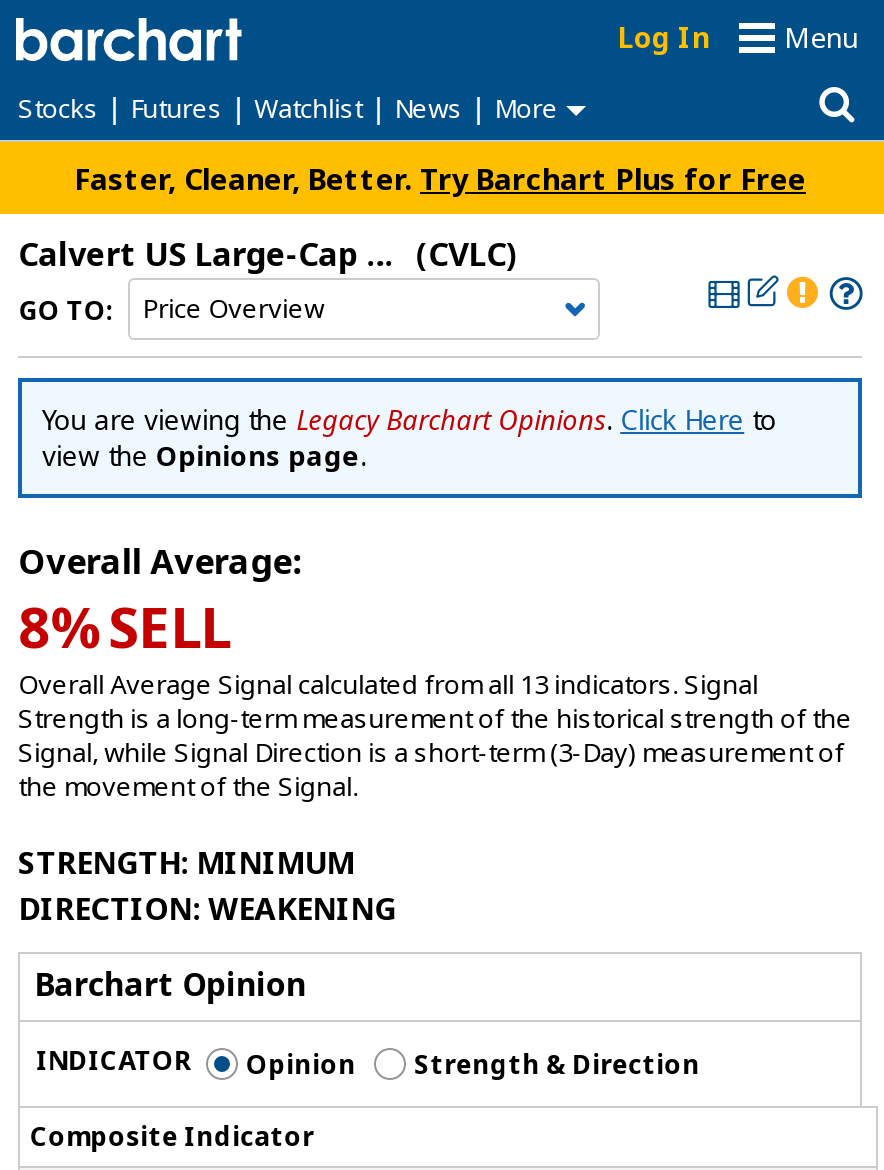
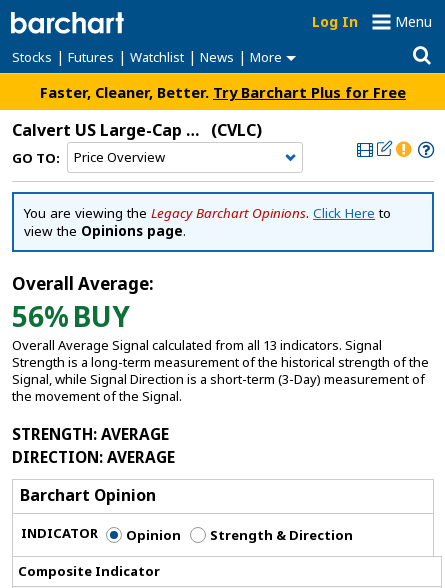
- 8% SELL
+ 56% BUY

- STRENGTH: MINIMUM
+ STRENGTH: AVERAGE

- DIRECTION: WEAKENING
+ DIRECTION: AVERAGE
